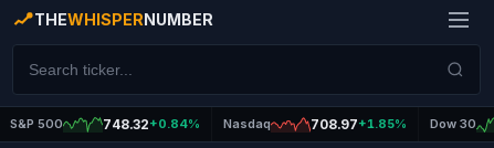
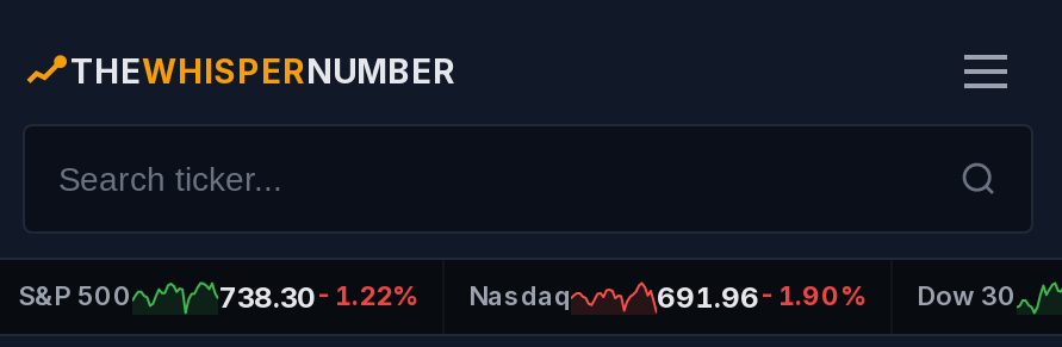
- 748.32+0.84% Nasdaq
+ 738.30-1.22% Nasdaq

- 708.97+1.85% Dow 30
+ 691.96-1.90% Dow 30
